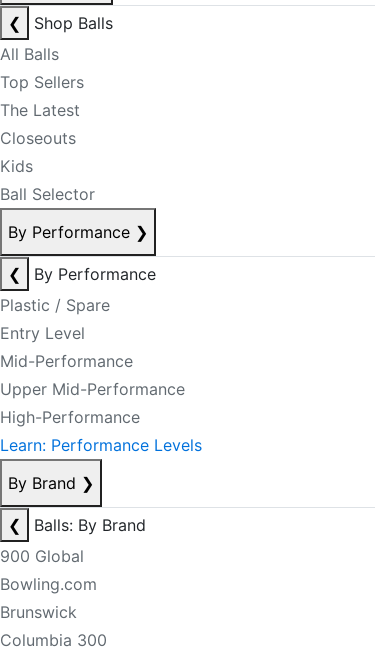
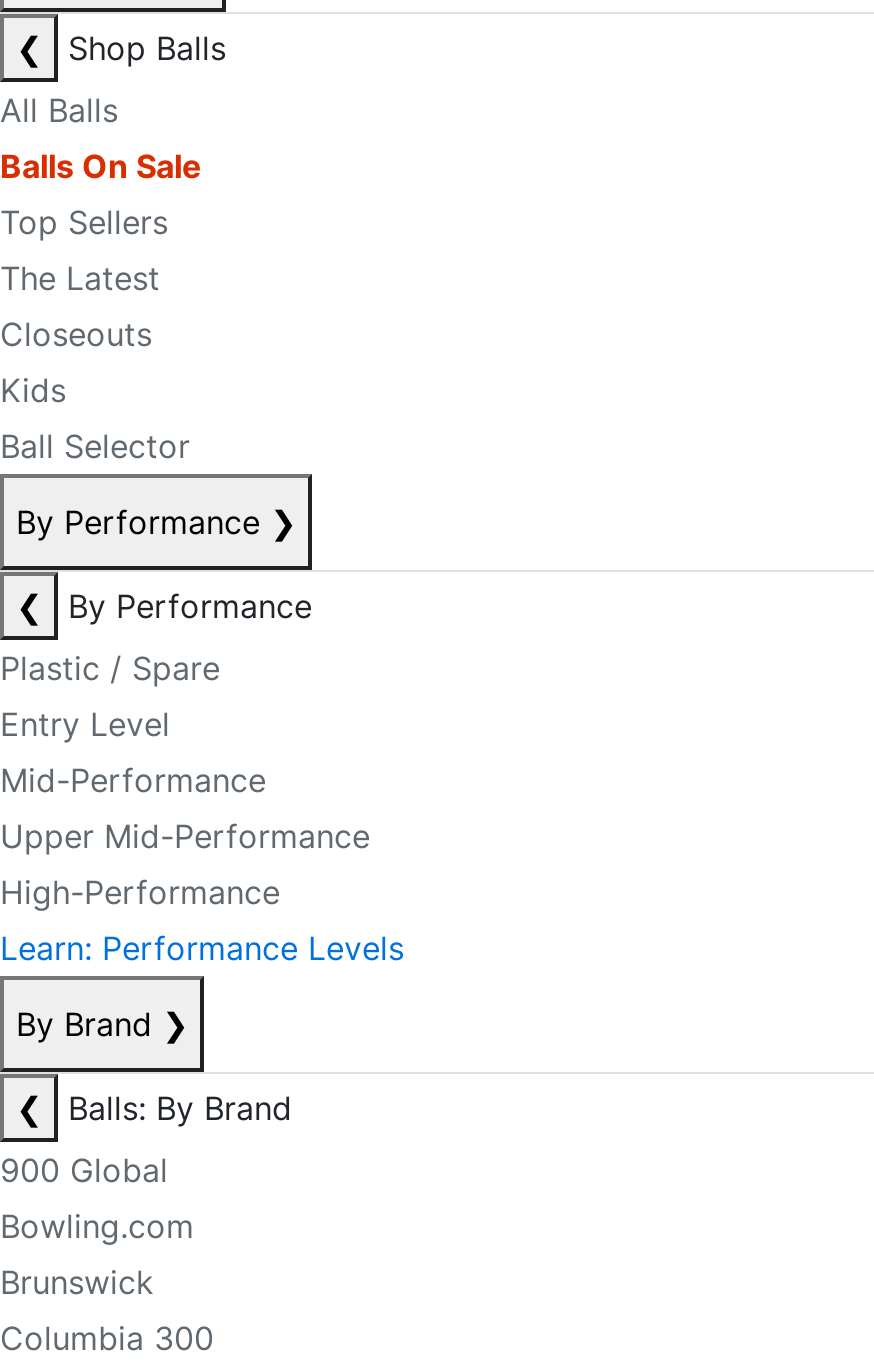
+ Balls On Sale
